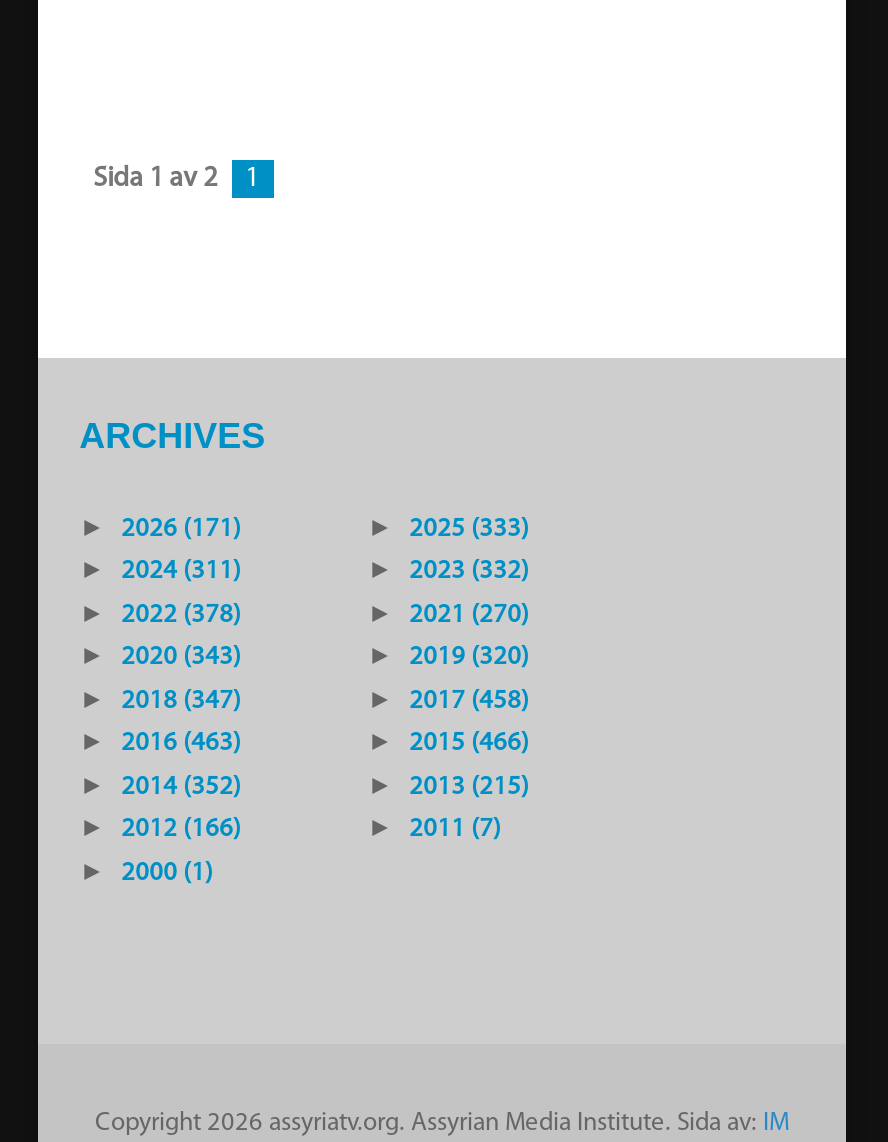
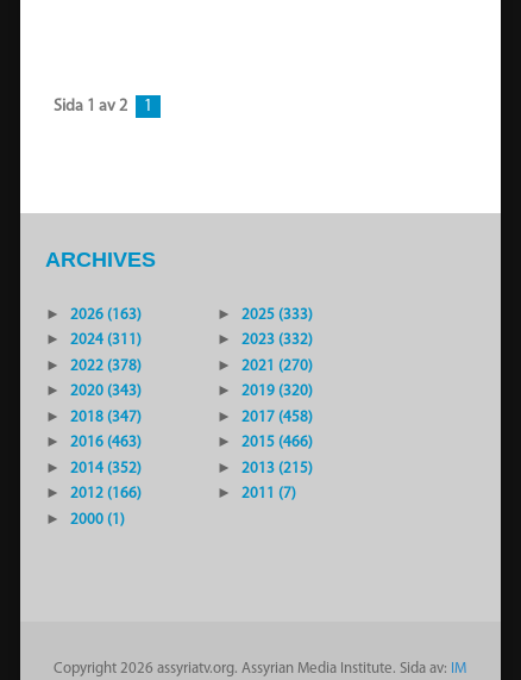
- 2026 (171)
+ 2026 (163)
